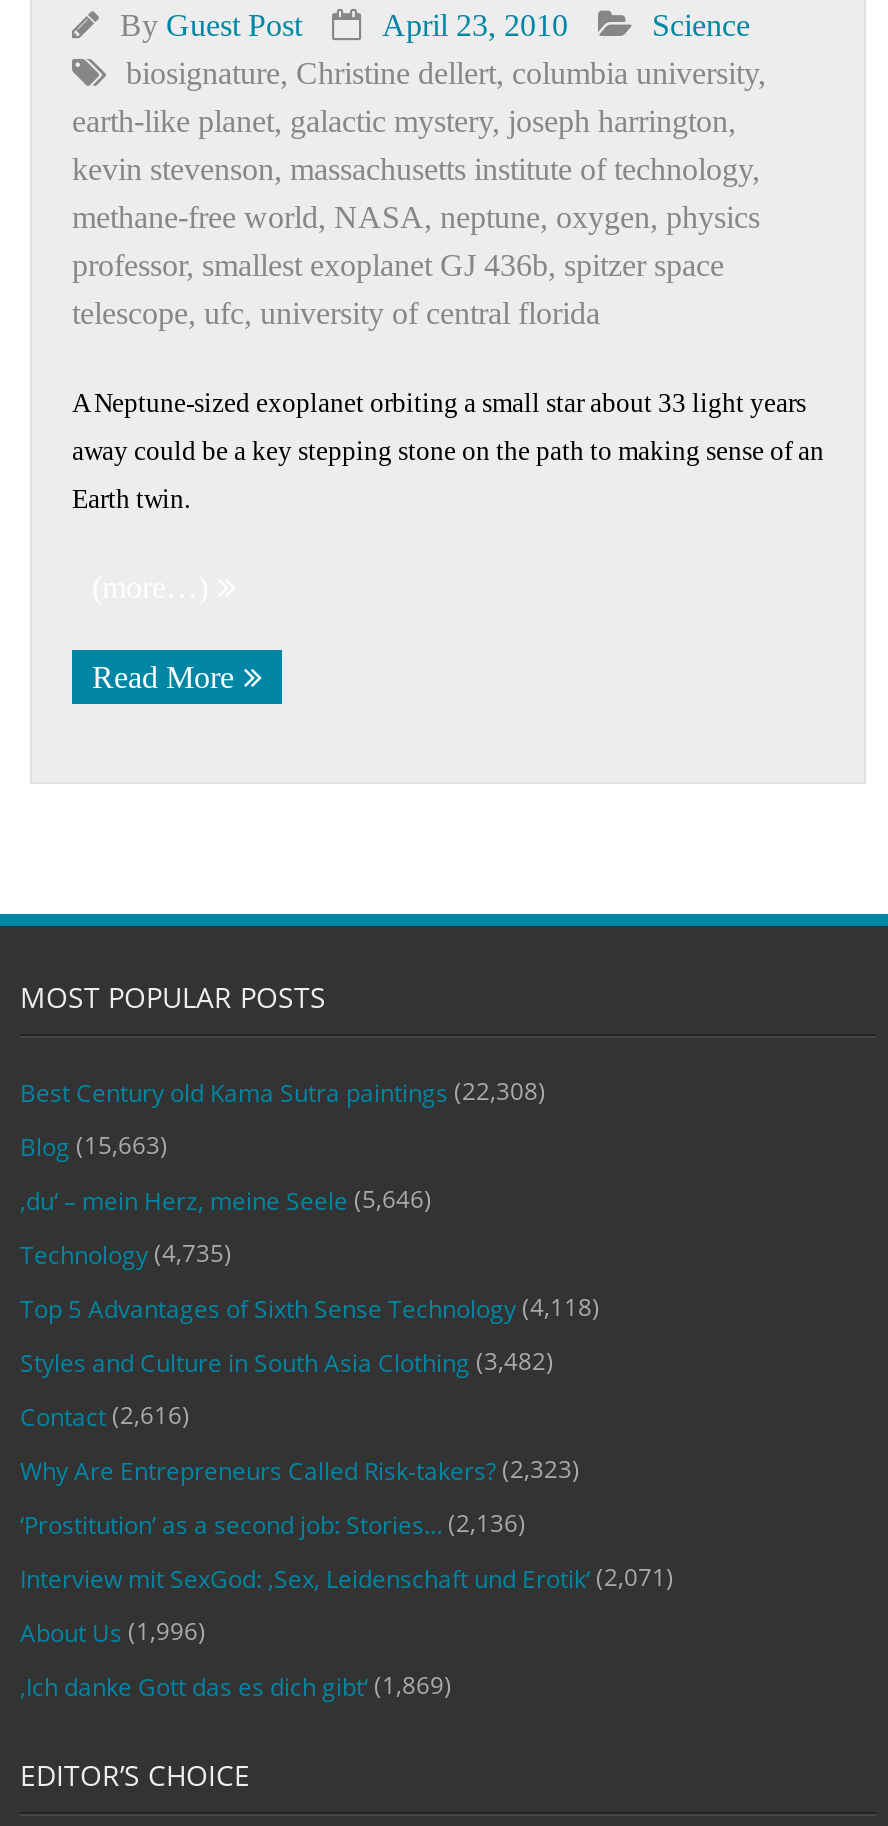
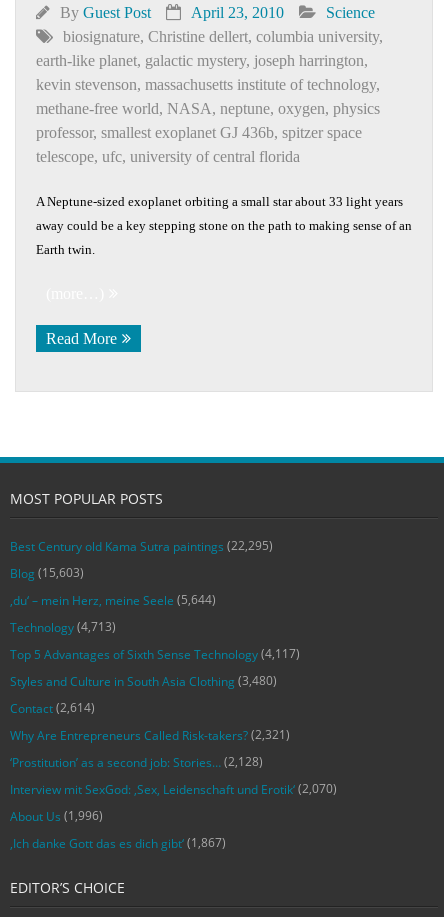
- Best Century old Kama Sutra paintings (22,308)
+ Best Century old Kama Sutra paintings (22,295)

- Blog (15,663)
+ Blog (15,603)

- ‚du‘ – mein Herz, meine Seele (5,646)
+ ‚du‘ – mein Herz, meine Seele (5,644)

- Technology (4,735)
+ Technology (4,713)

- Top 5 Advantages of Sixth Sense Technology (4,118)
+ Top 5 Advantages of Sixth Sense Technology (4,117)

- Styles and Culture in South Asia Clothing (3,482)
+ Styles and Culture in South Asia Clothing (3,480)

- Contact (2,616)
+ Contact (2,614)

- Why Are Entrepreneurs Called Risk-takers? (2,323)
+ Why Are Entrepreneurs Called Risk-takers? (2,321)

- ‘Prostitution’ as a second job: Stories… (2,136)
+ ‘Prostitution’ as a second job: Stories… (2,128)

- Interview mit SexGod: ‚Sex, Leidenschaft und Erotik‘ (2,071)
+ Interview mit SexGod: ‚Sex, Leidenschaft und Erotik‘ (2,070)

- ‚Ich danke Gott das es dich gibt‘ (1,869)
+ ‚Ich danke Gott das es dich gibt‘ (1,867)
